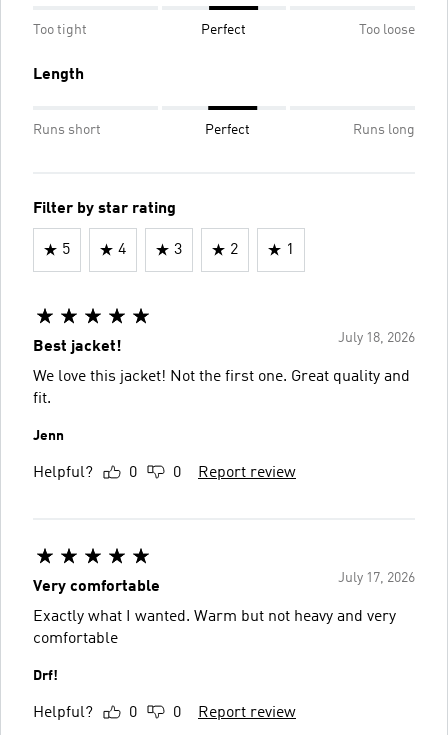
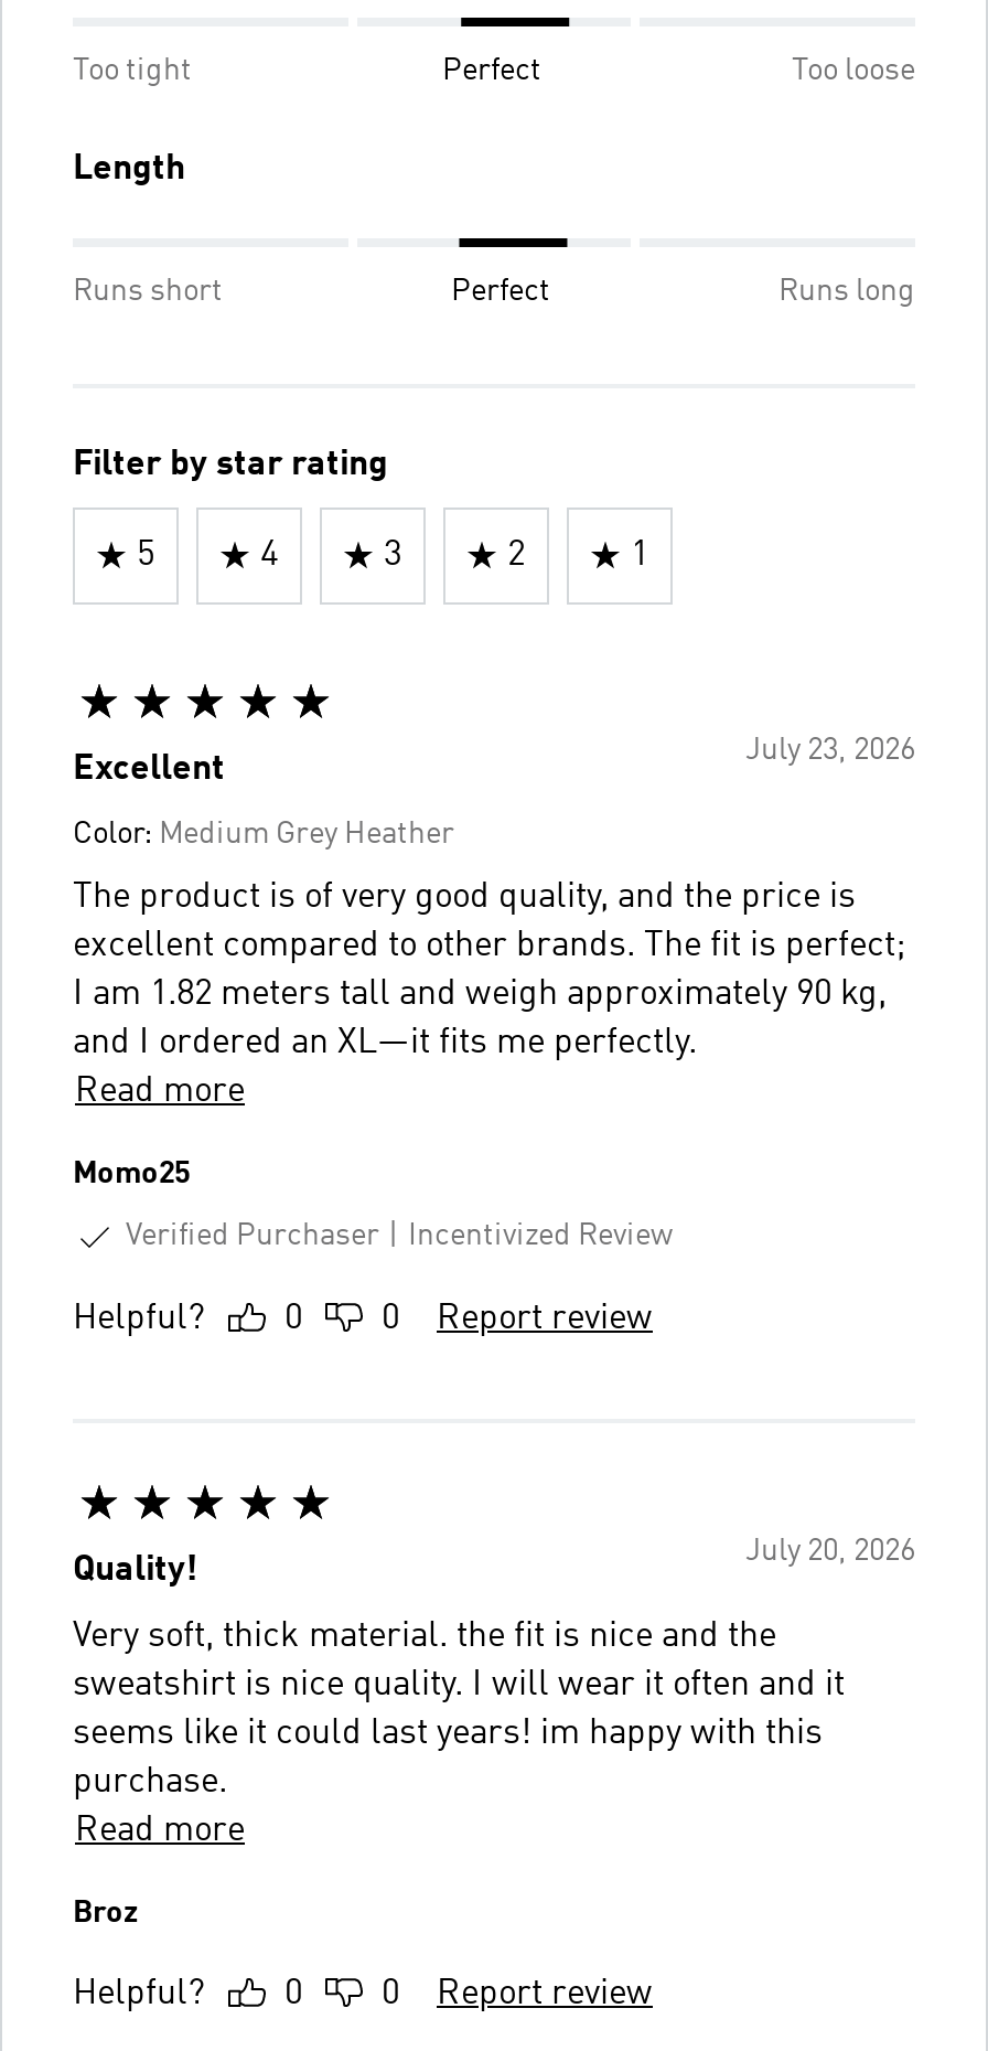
- July 18, 2026
- Best jacket!
- We love this jacket! Not the first one. Great quality and
- fit.
- Jenn
+ July 23, 2026
+ Excellent
+ Color: Medium Grey Heather
+ The product is of very good quality, and the price is
+ excellent compared to other brands. The fit is perfect;
+ I am 1.82 meters tall and weigh approximately 90 kg,
+ and I ordered an XL—it fits me perfectly.
+ Read more
+ Momo25
+ Verified Purchaser
+ Incentivized Review

- July 17, 2026
- Very comfortable
+ July 20, 2026
+ Quality!

- Exactly what I wanted. Warm but not heavy and very
- comfortable
+ Very soft, thick material. the fit is nice and the
+ sweatshirt is nice quality. I will wear it often and it
+ seems like it could last years! im happy with this
+ purchase.
+ Read more

- Drf!
+ Broz
